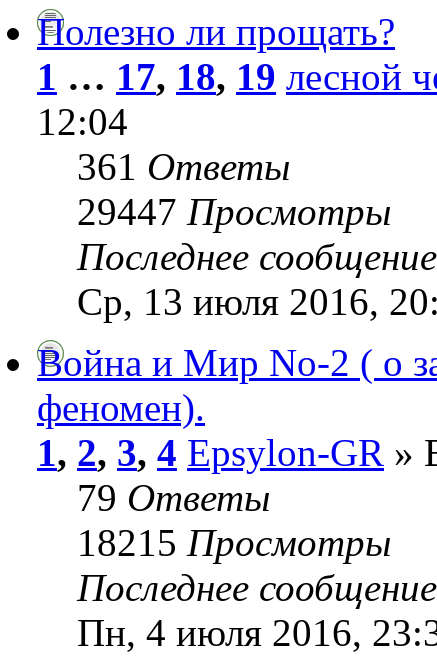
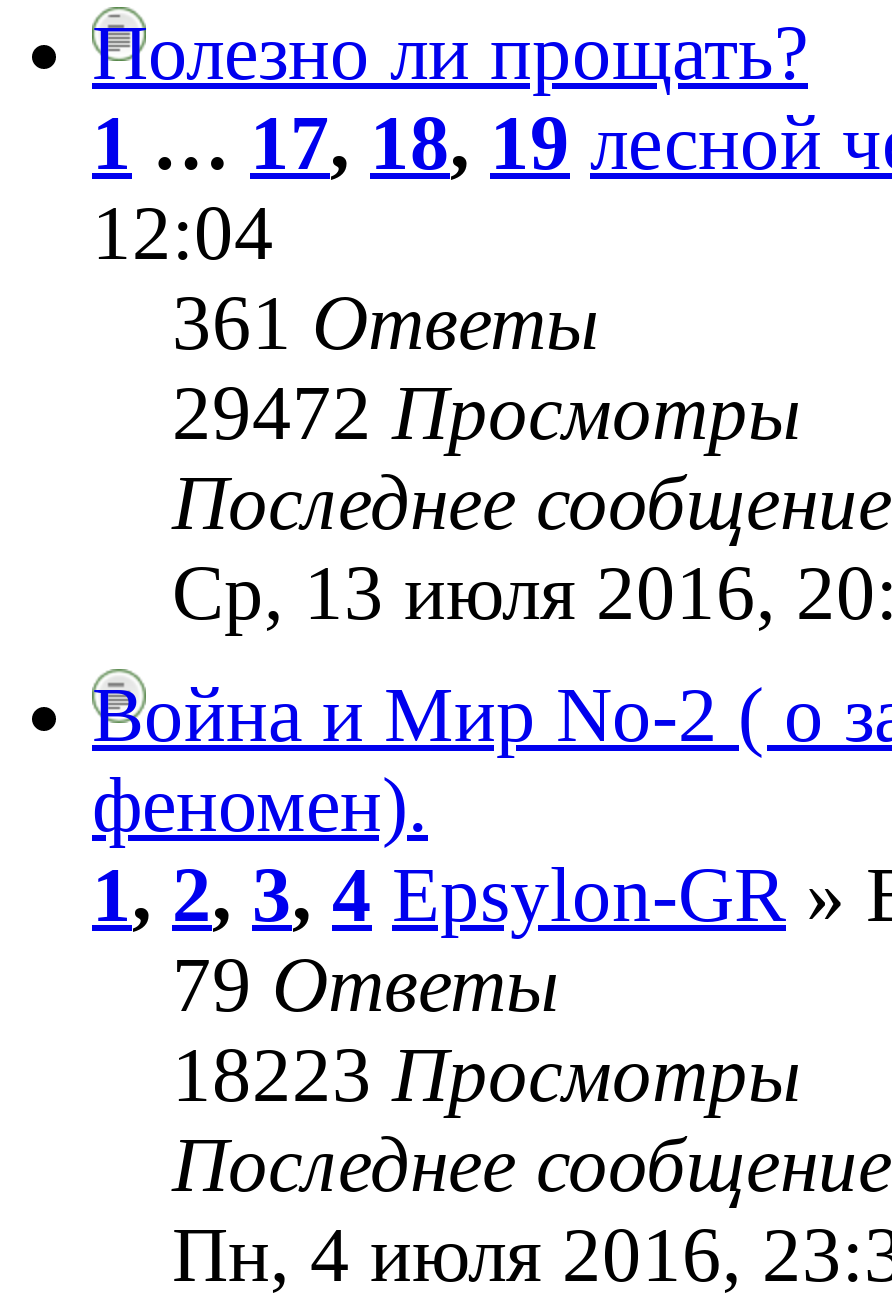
- 29447 Просмотры
+ 29472 Просмотры

- 18215 Просмотры
+ 18223 Просмотры
